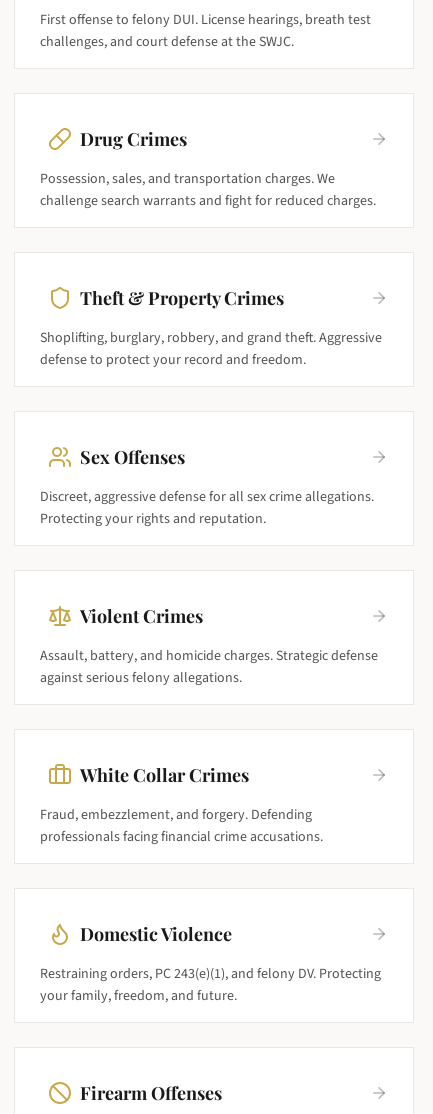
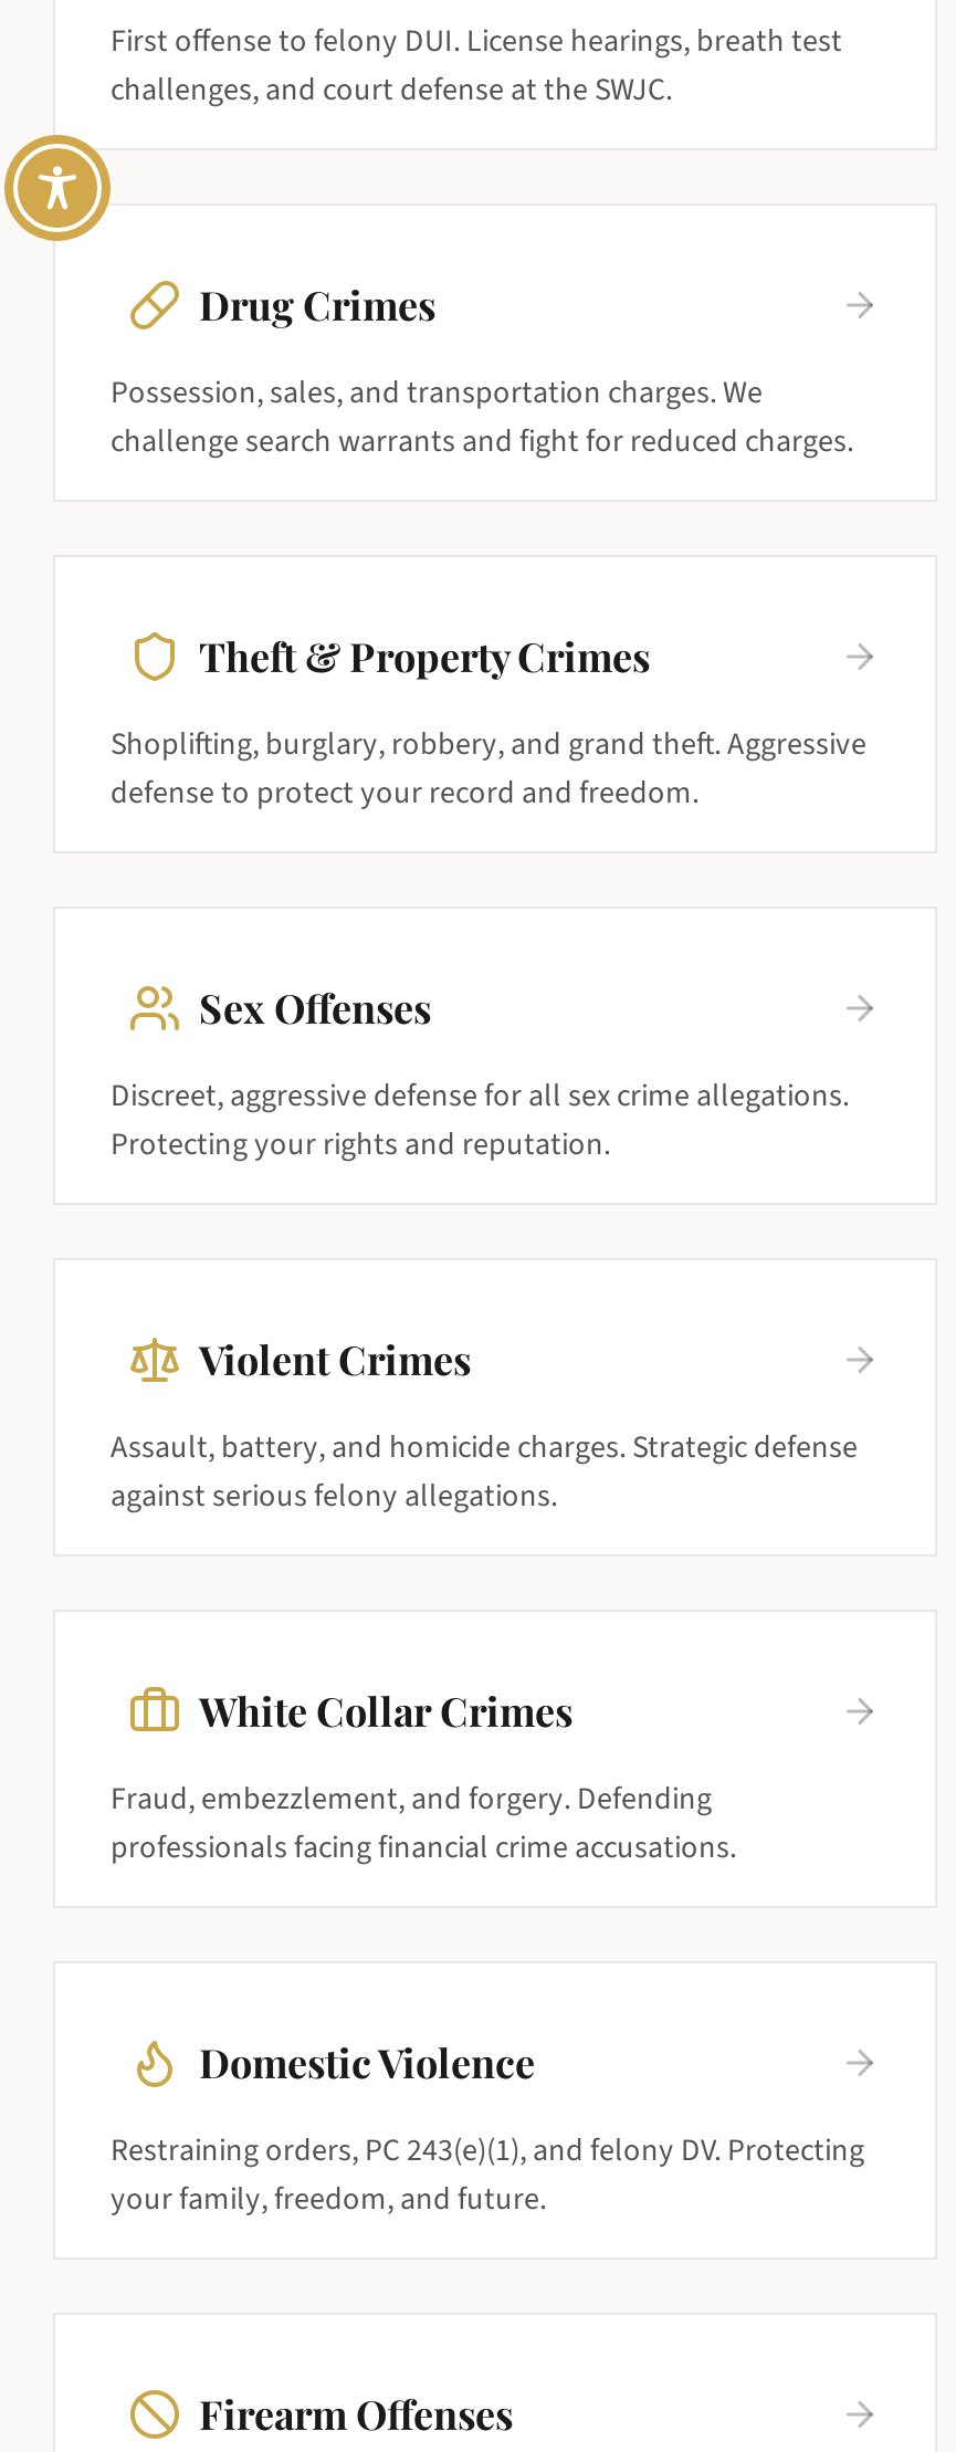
+ [image]
